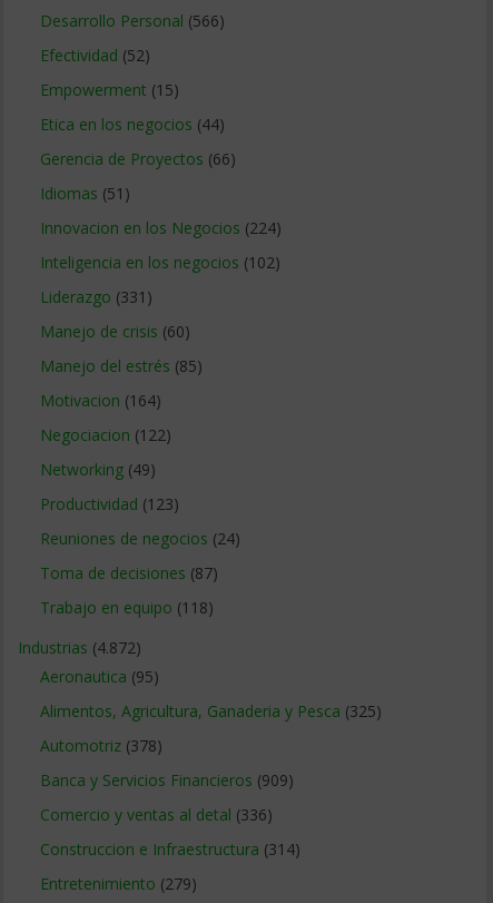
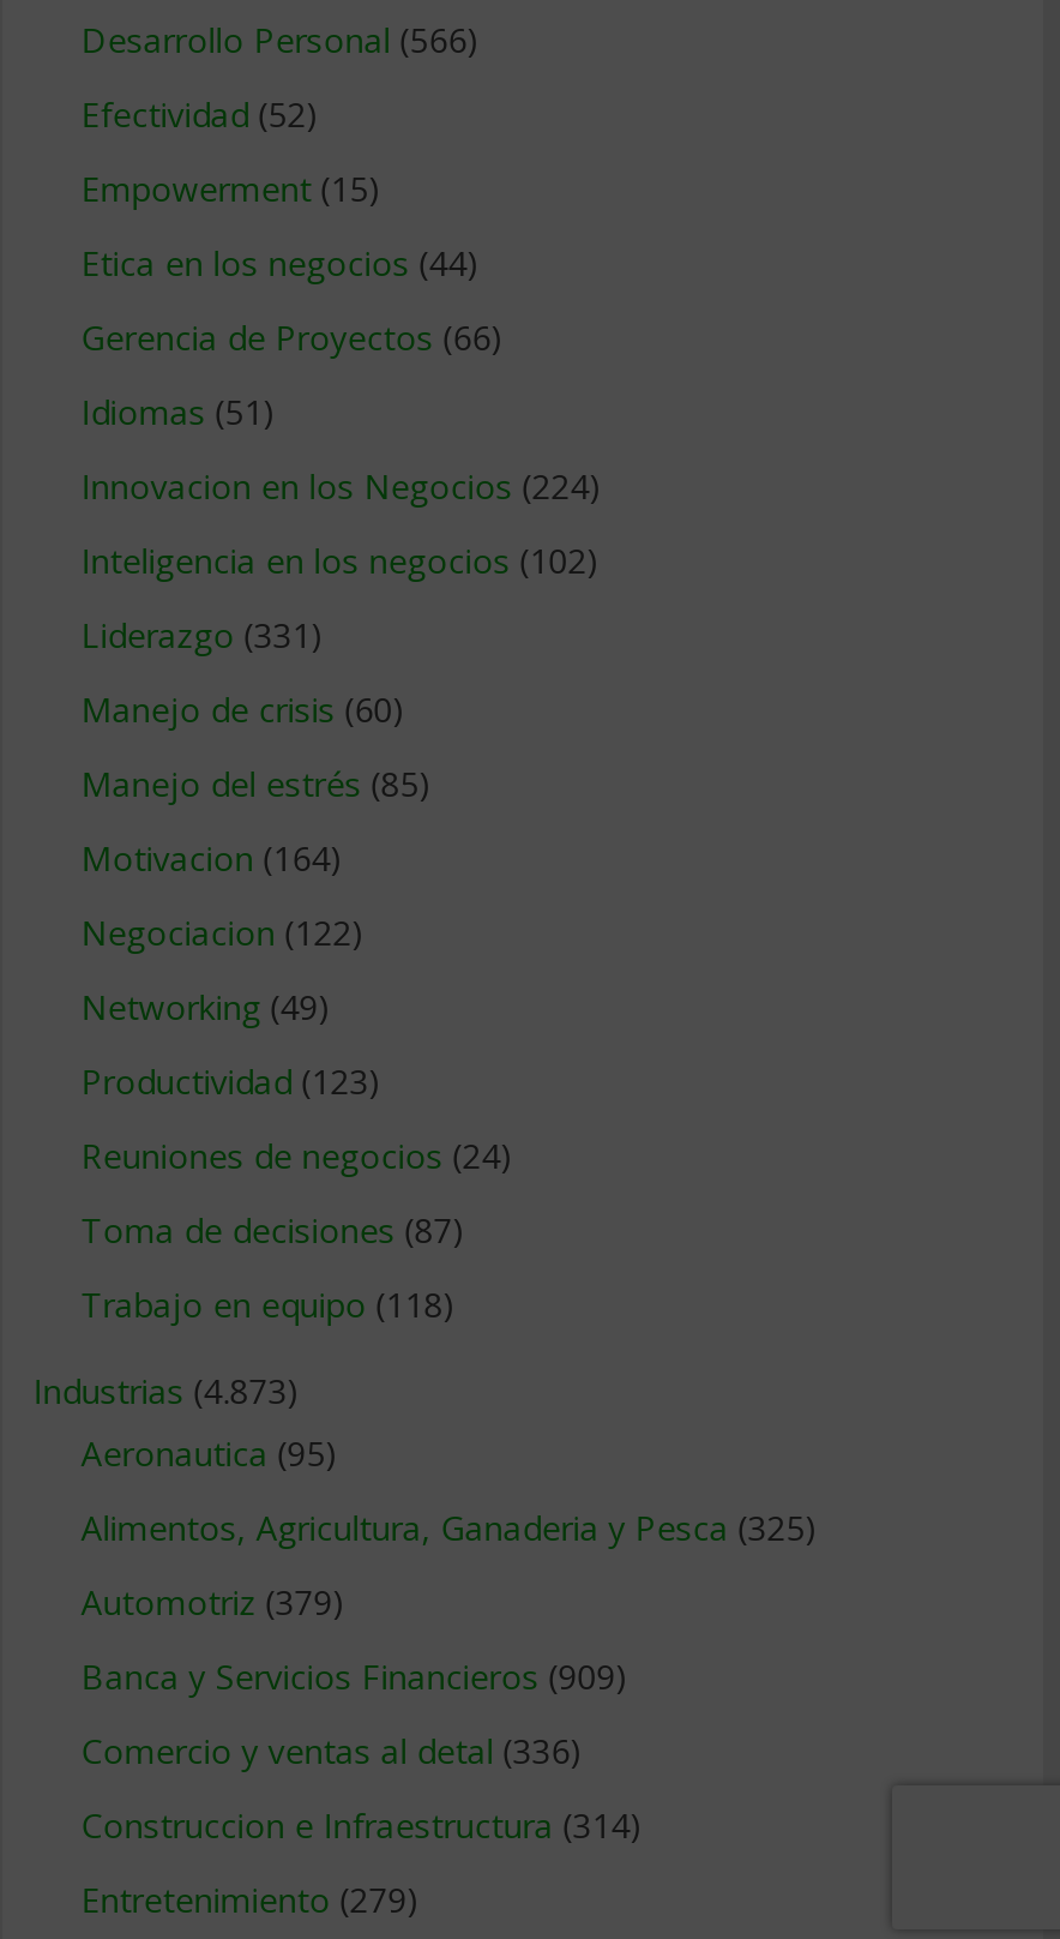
- Industrias (4.872)
+ Industrias (4.873)

- Automotriz (378)
+ Automotriz (379)
